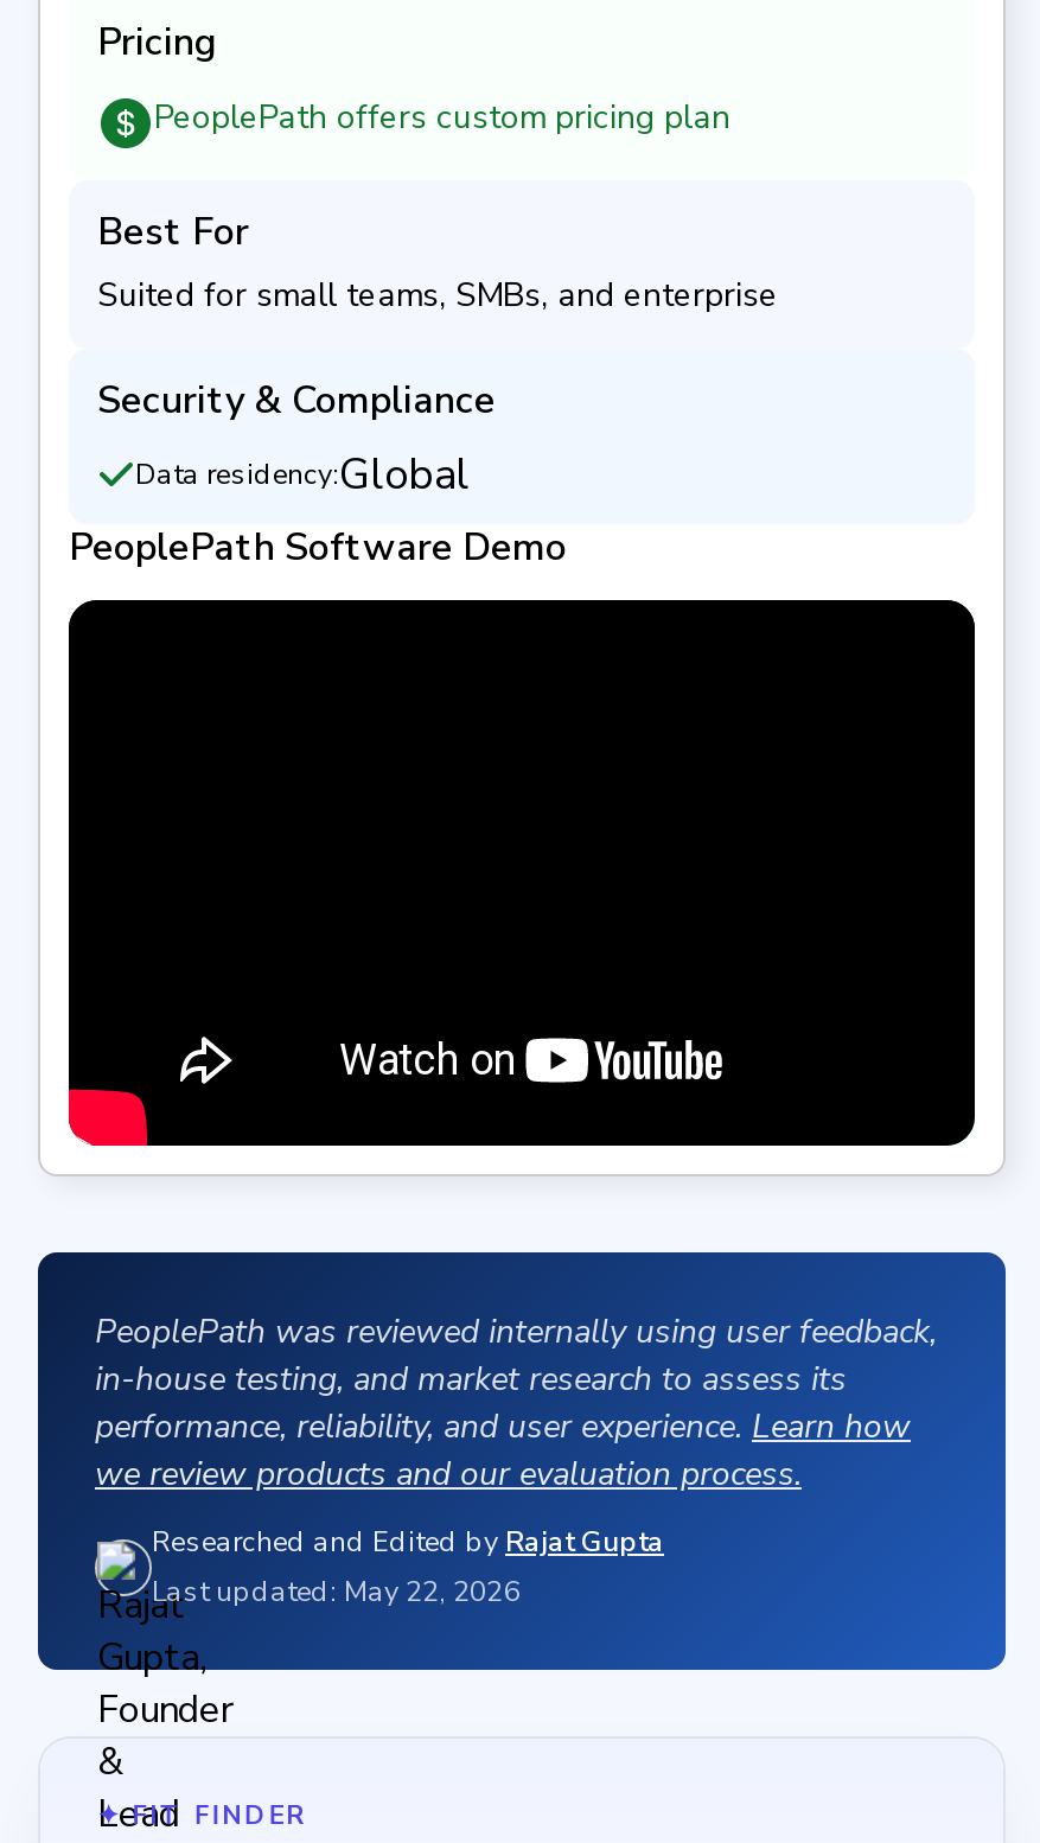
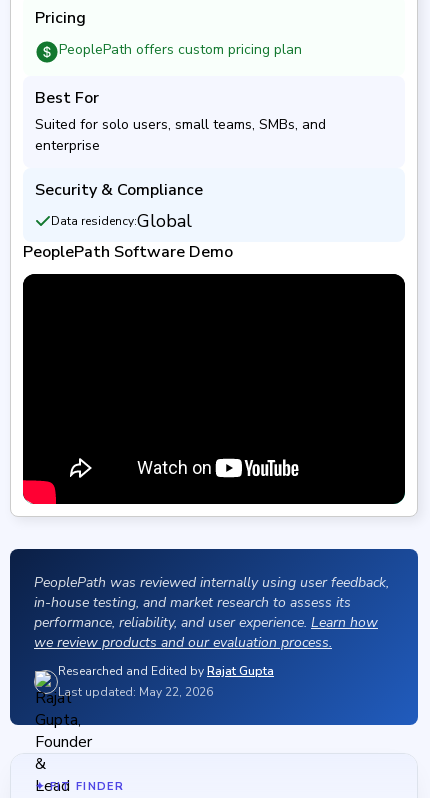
- Suited for small teams, SMBs, and enterprise
+ Suited for solo users, small teams, SMBs, and
+ enterprise
